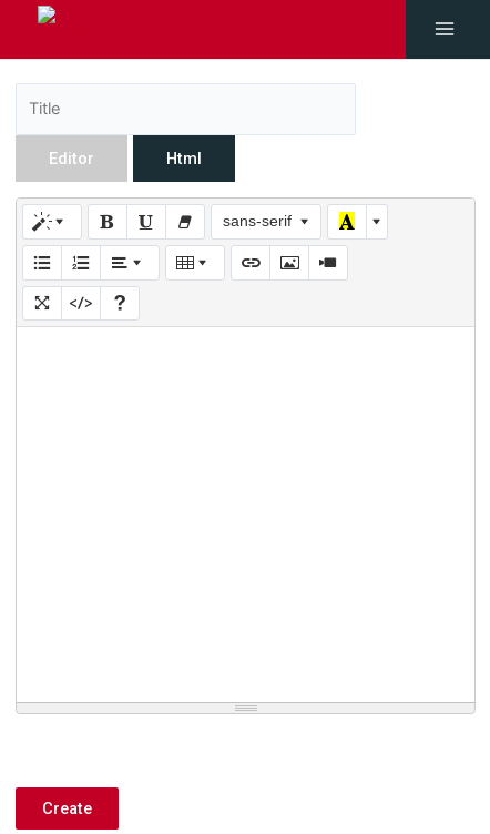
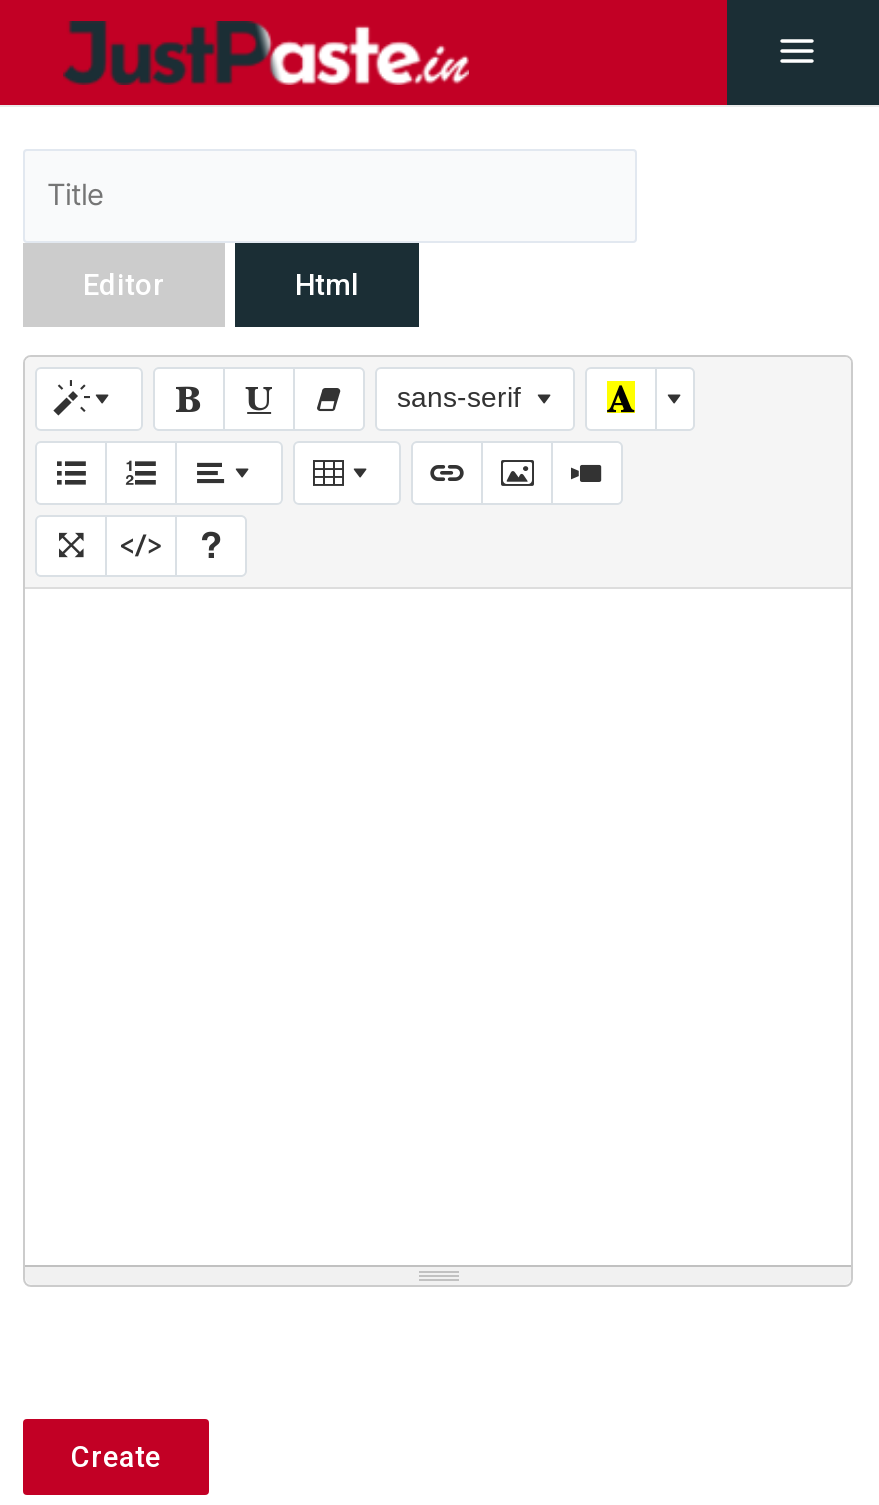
+ [image]
